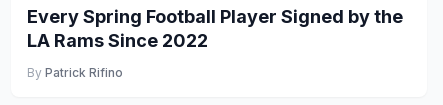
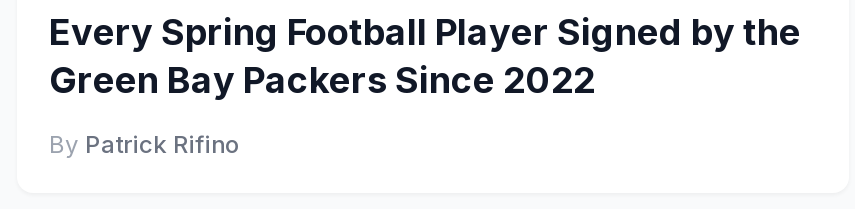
- LA Rams Since 2022
+ Green Bay Packers Since 2022
